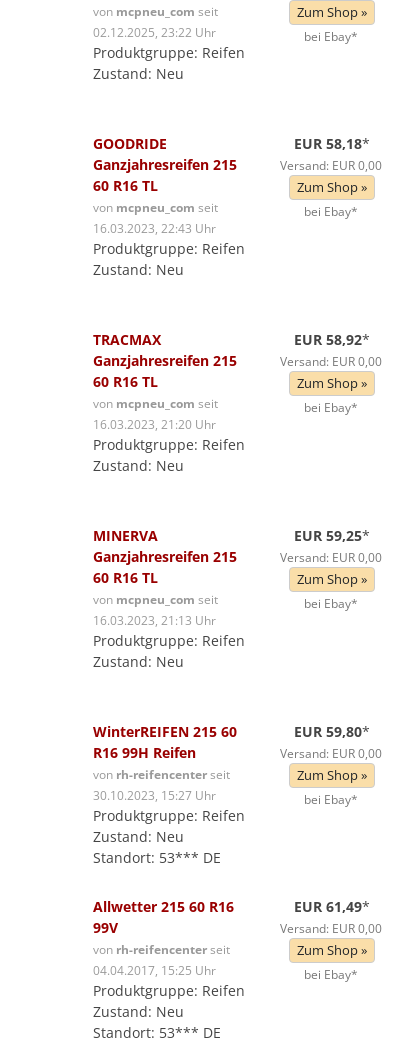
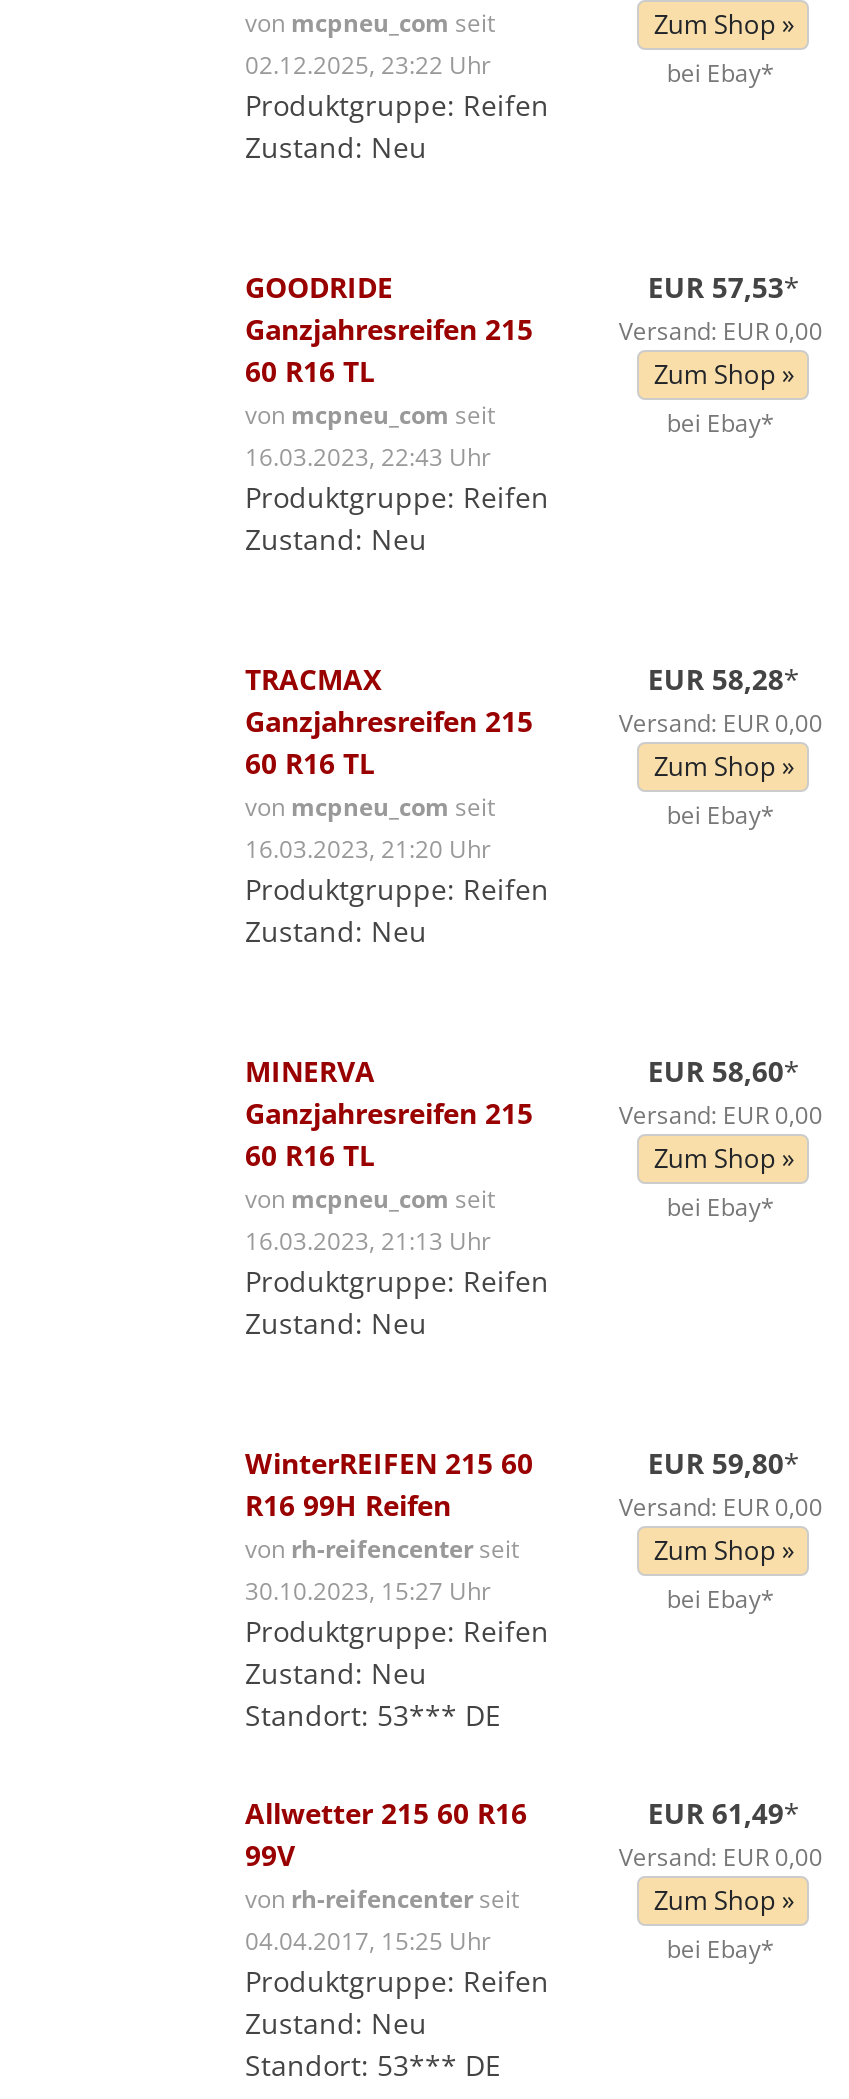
- EUR 58,18*
+ EUR 57,53*

- EUR 58,92*
+ EUR 58,28*

- EUR 59,25*
+ EUR 58,60*
